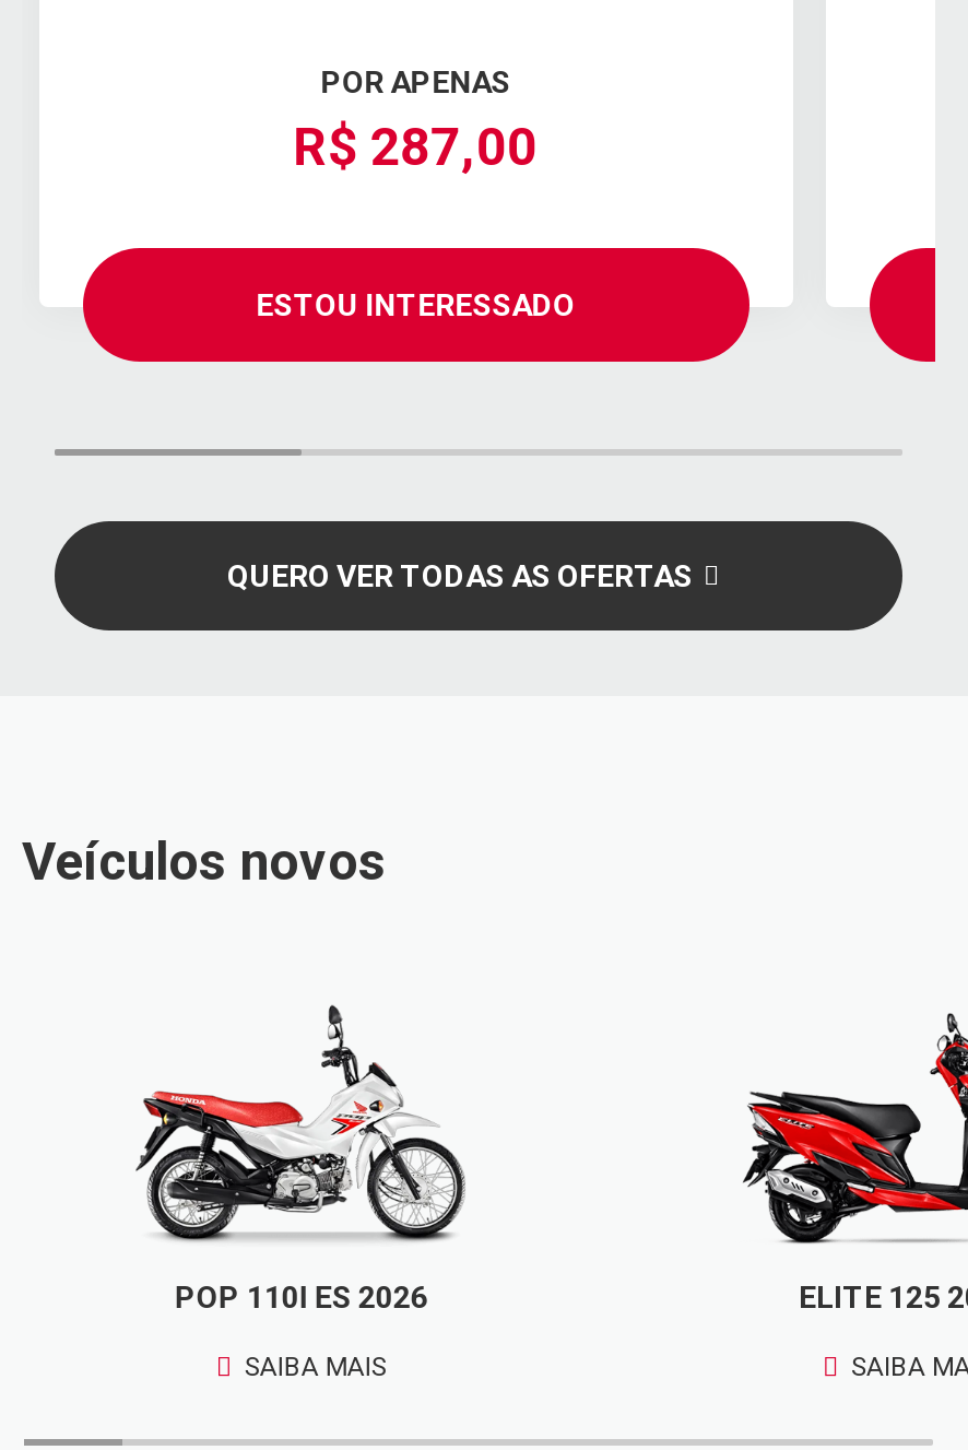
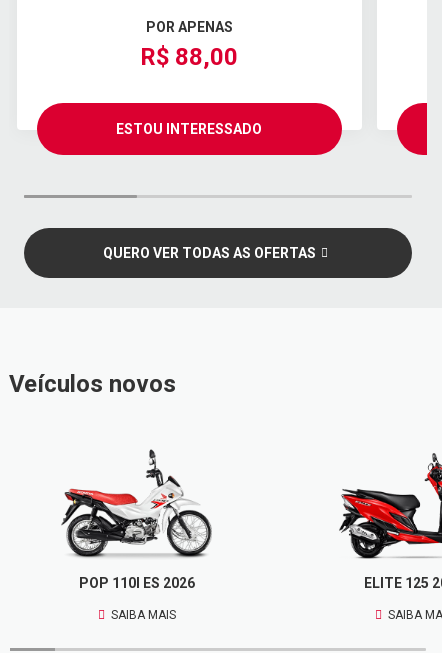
- R$ 287,00
+ R$ 88,00
